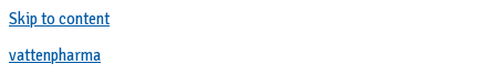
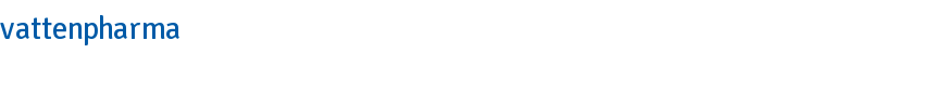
- Skip to content
